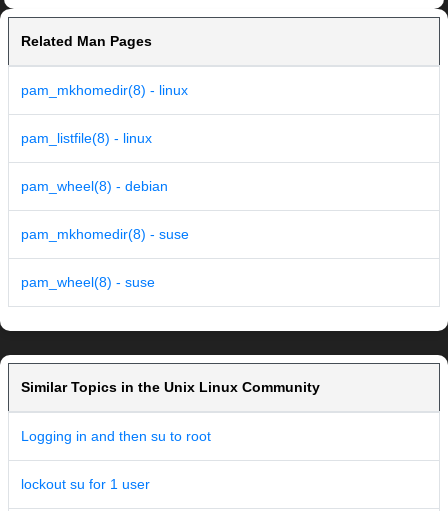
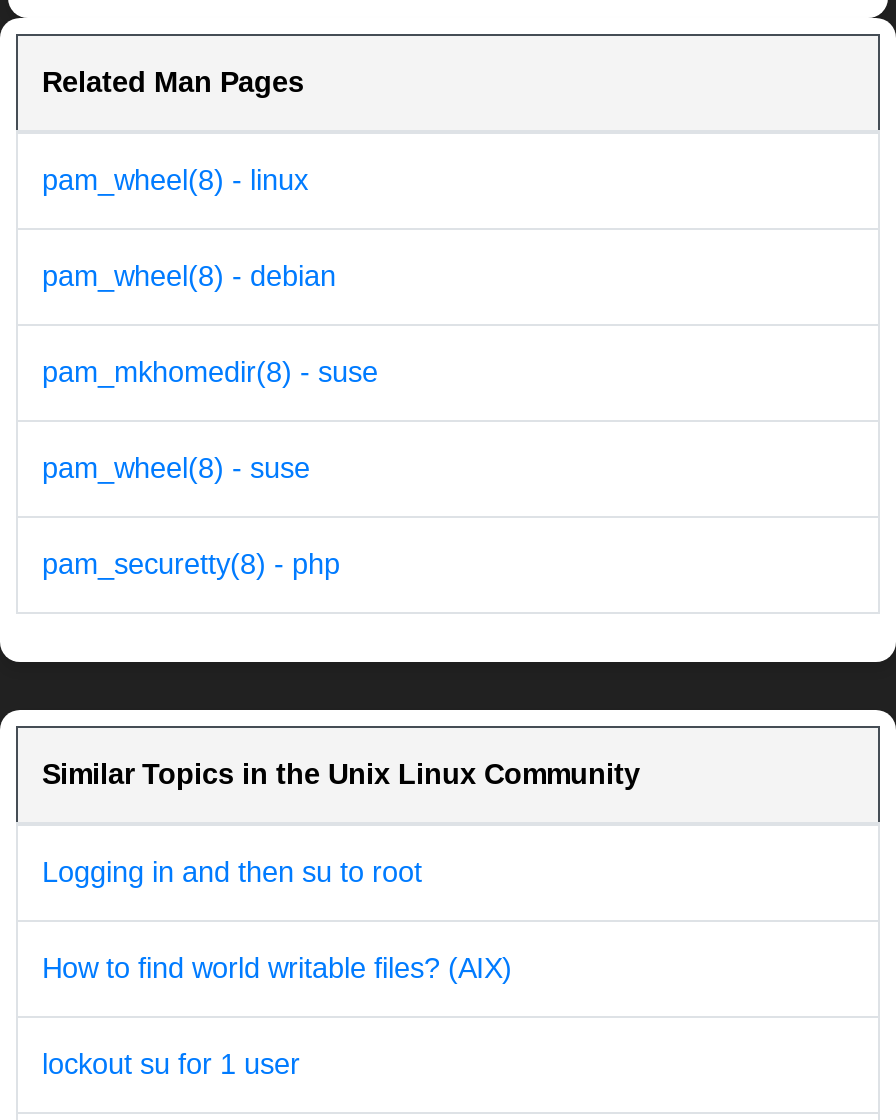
- pam_mkhomedir(8) - linux
- pam_listfile(8) - linux
+ pam_wheel(8) - linux

moved up: pam_wheel(8) - debian | pam_mkhomedir(8) - suse | pam_wheel(8) - suse

+ pam_securetty(8) - php

+ How to find world writable files? (AIX)
